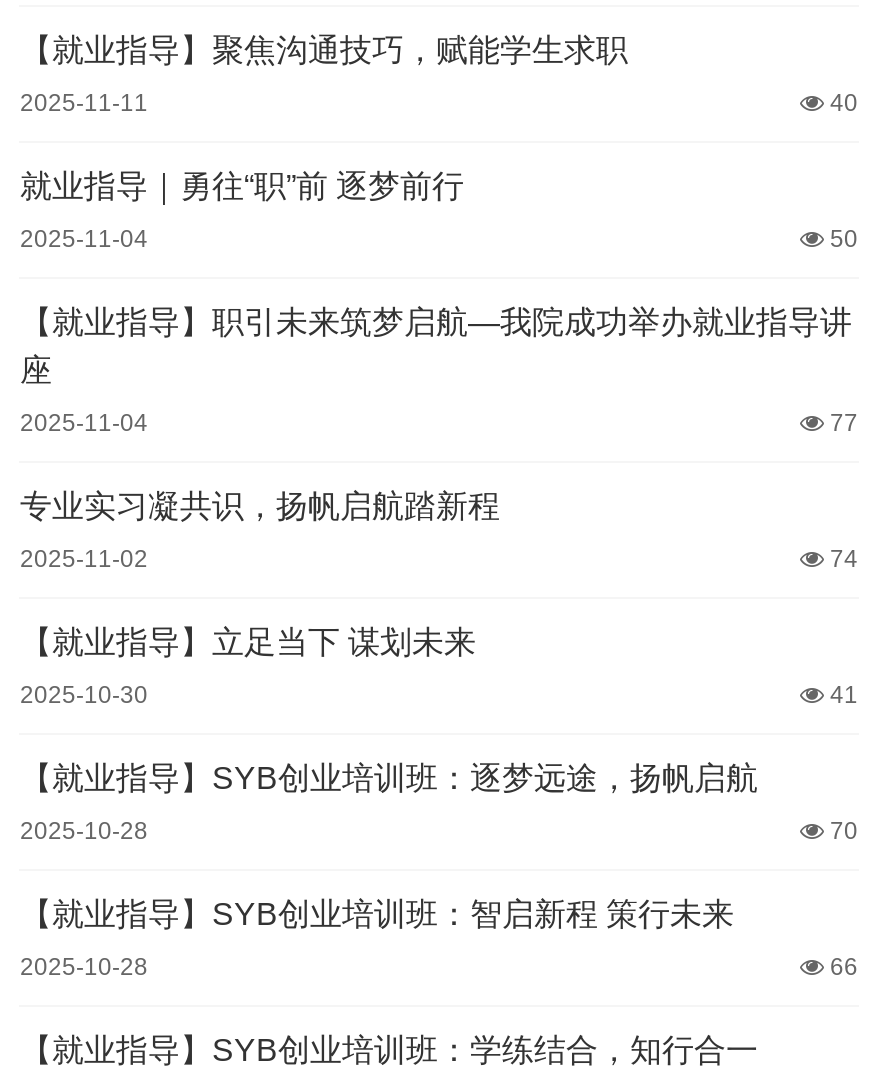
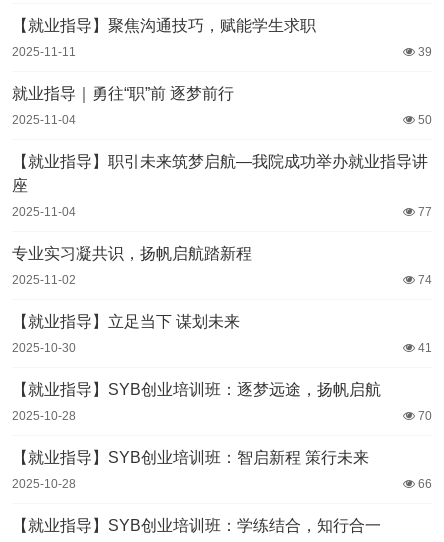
- 40
+ 39
